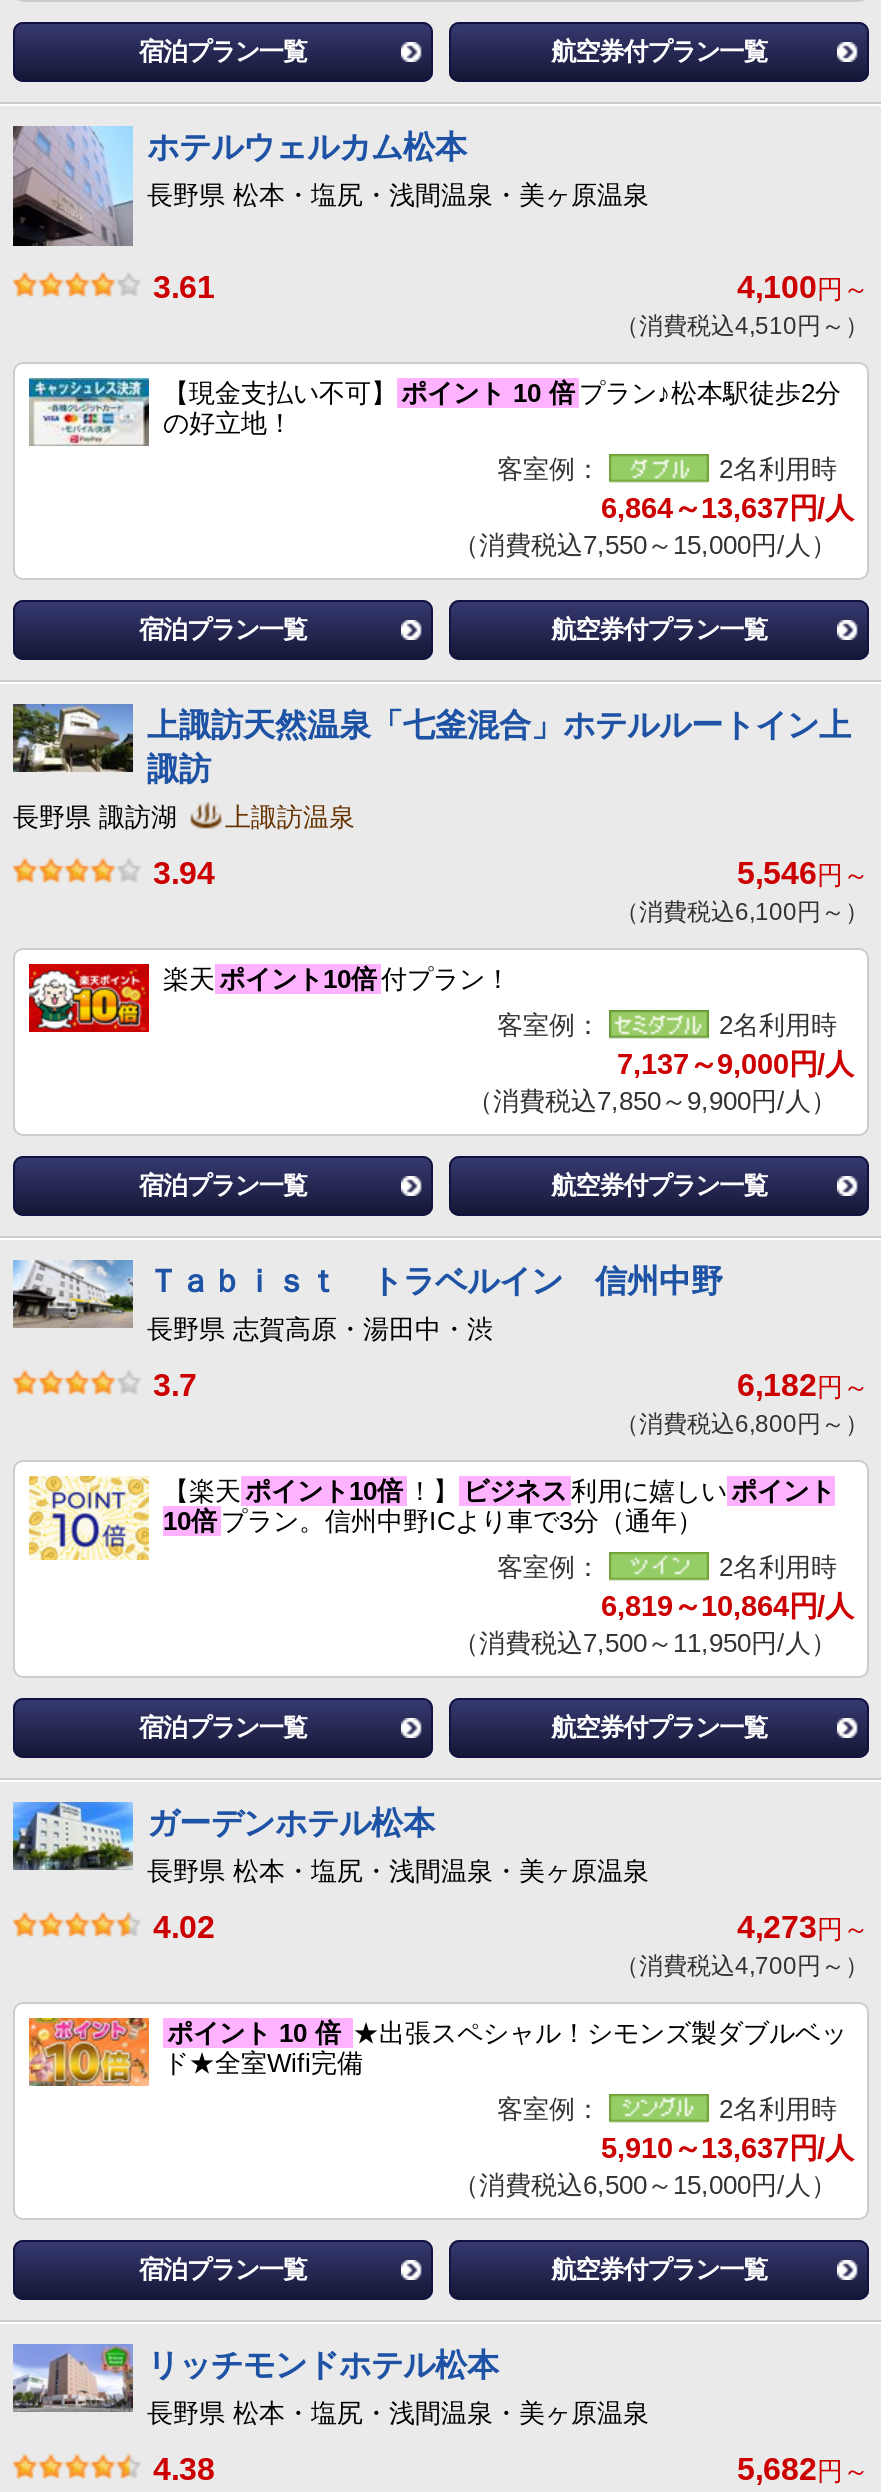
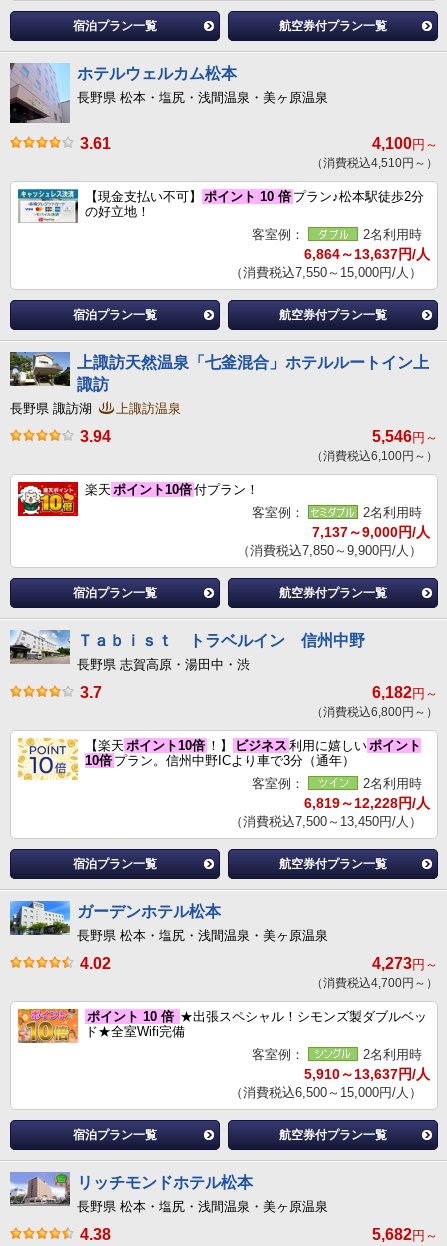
- 6,819～10,864円/人
+ 6,819～12,228円/人

- （消費税込7,500～11,950円/人）
+ （消費税込7,500～13,450円/人）
